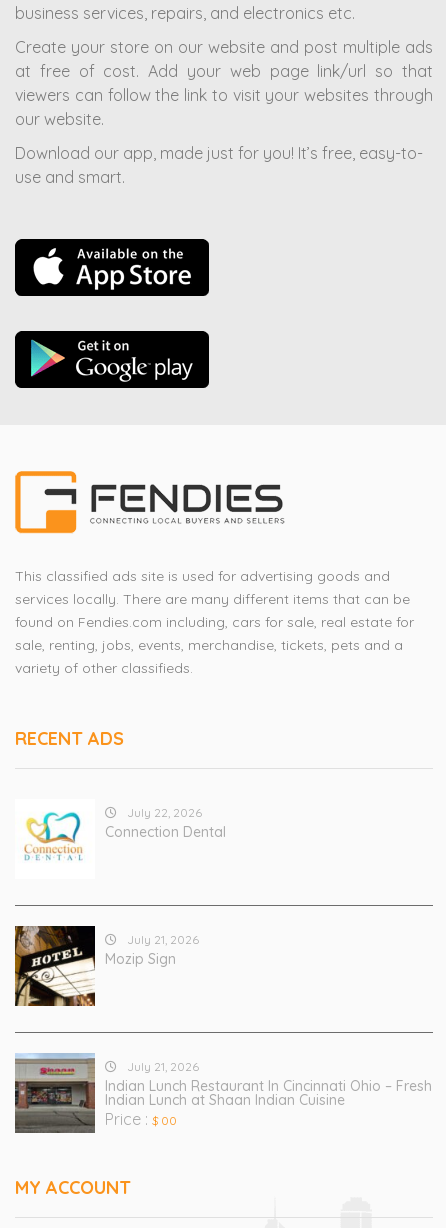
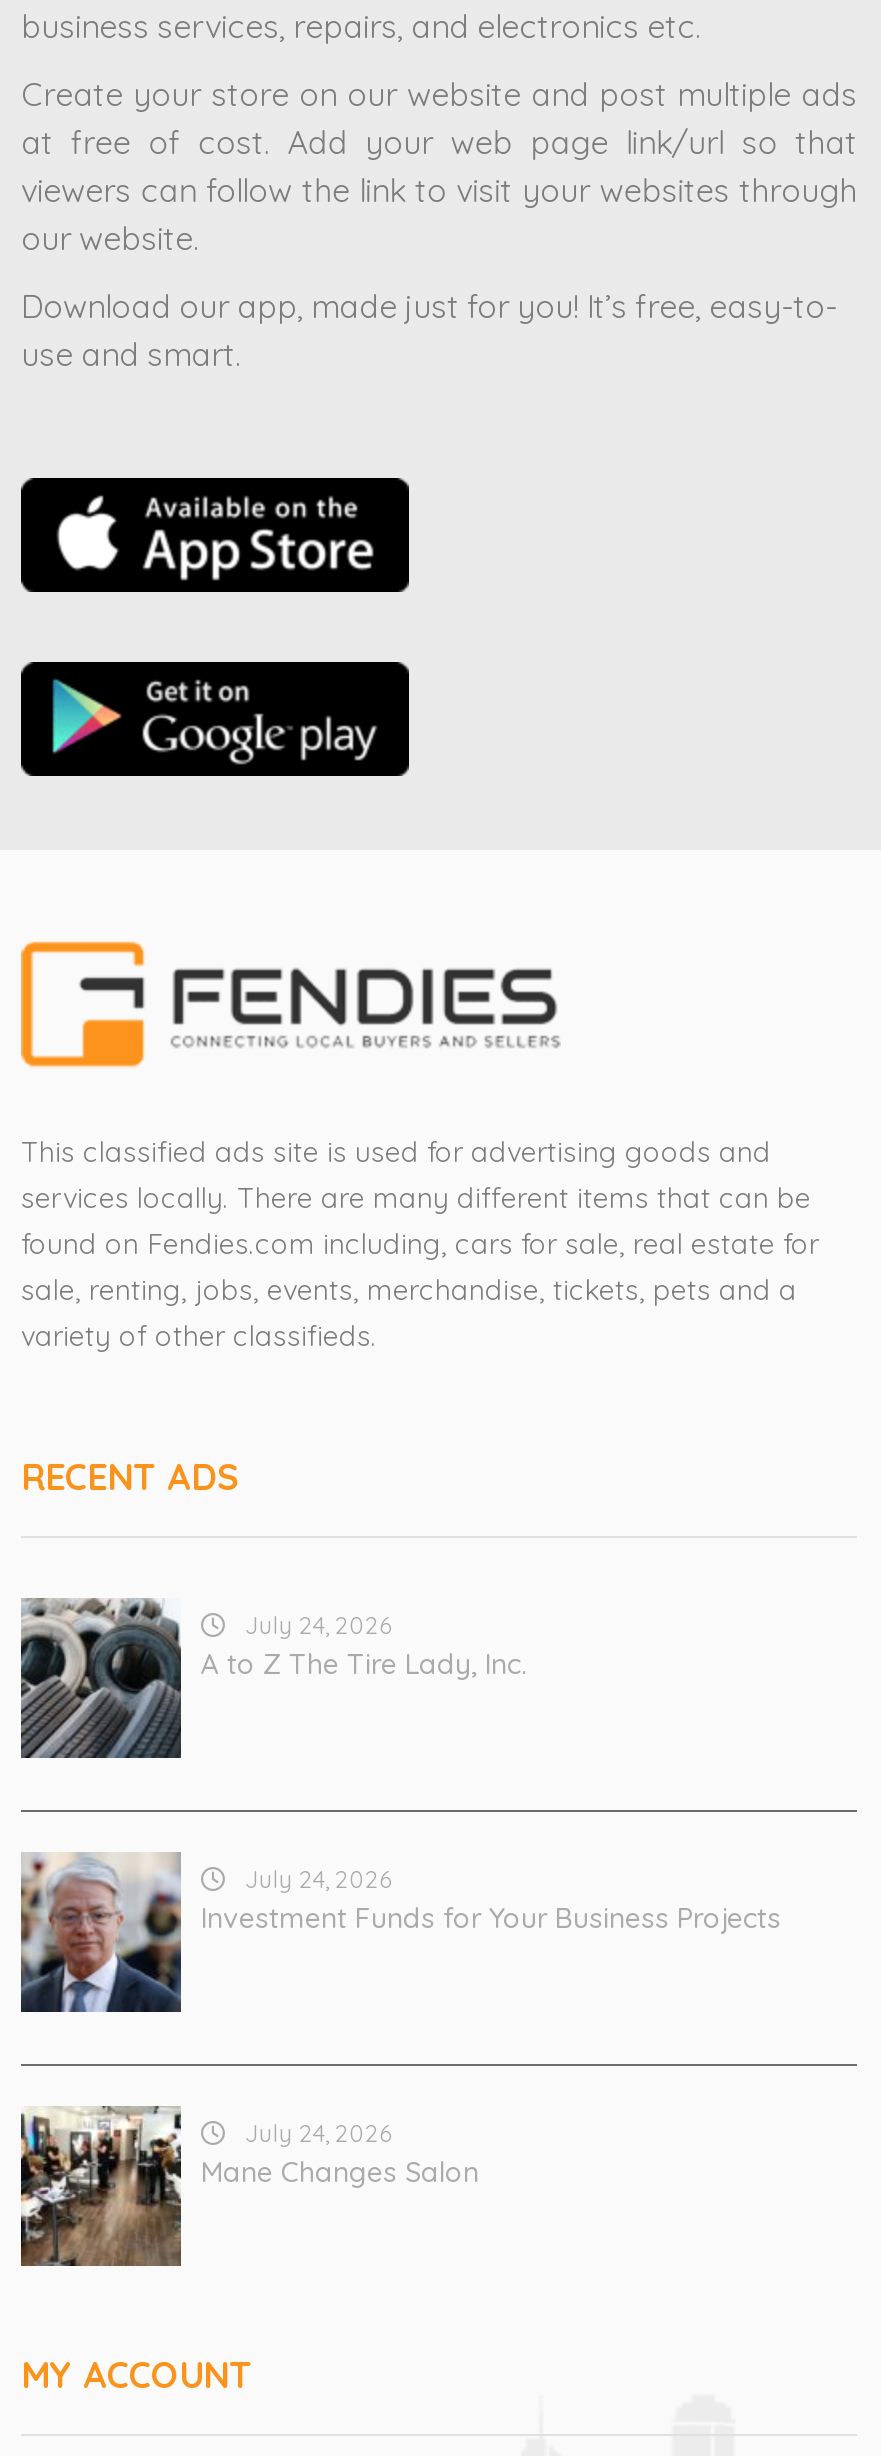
- [image]
- July 22, 2026
- Connection Dental
+ [image]
+ July 24, 2026
+ A to Z The Tire Lady, Inc.

- [image]
- July 21, 2026
- Mozip Sign
+ [image]
+ July 24, 2026
+ Investment Funds for Your Business Projects

- [image]
- July 21, 2026
- Indian Lunch Restaurant In Cincinnati Ohio – Fresh
- Indian Lunch at Shaan Indian Cuisine
- Price : $ 00
+ [image]
+ July 24, 2026
+ Mane Changes Salon
